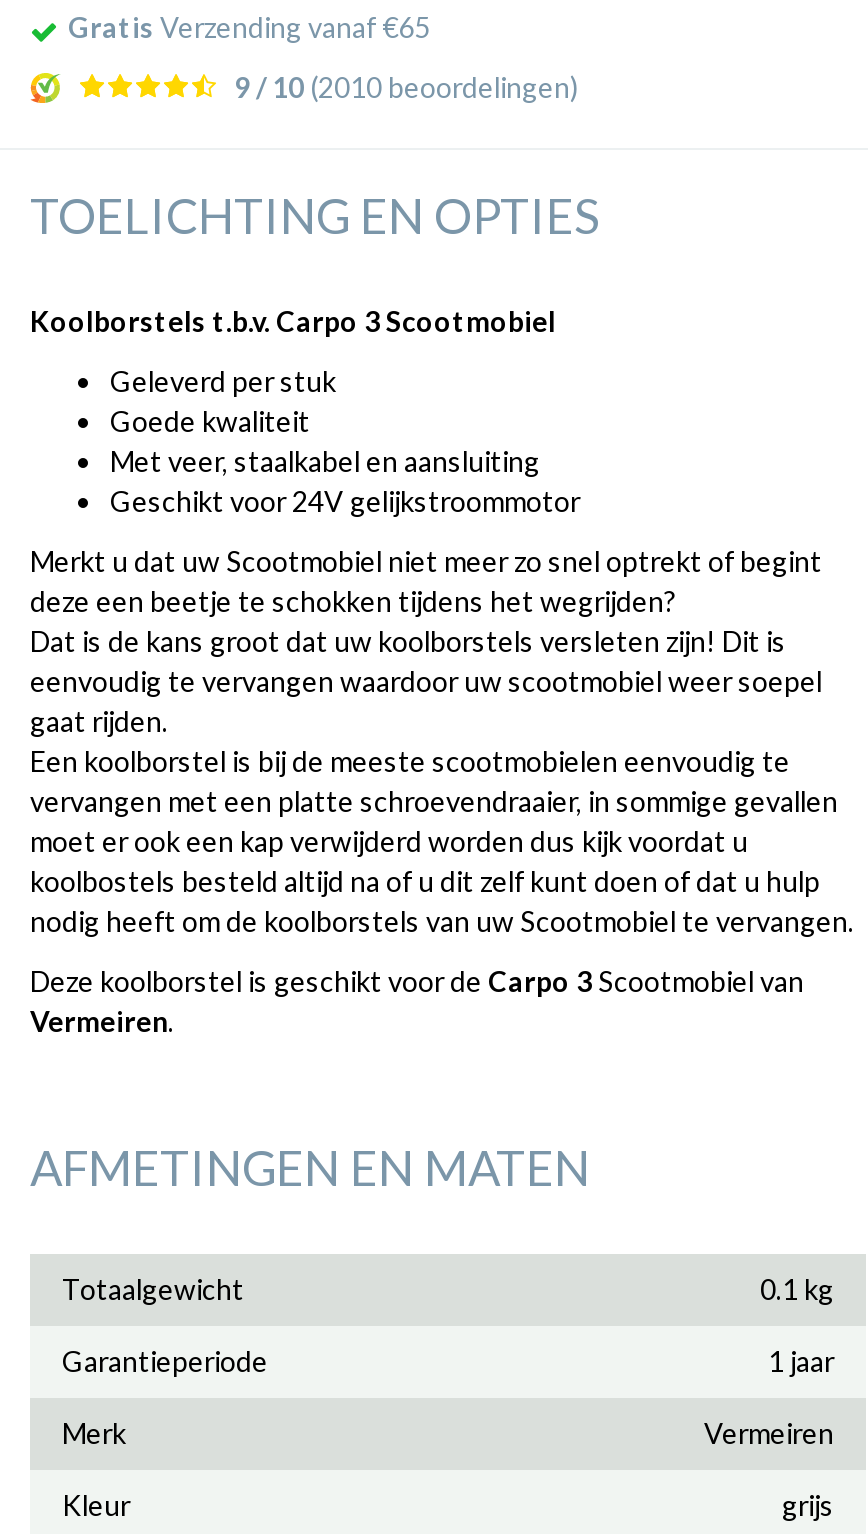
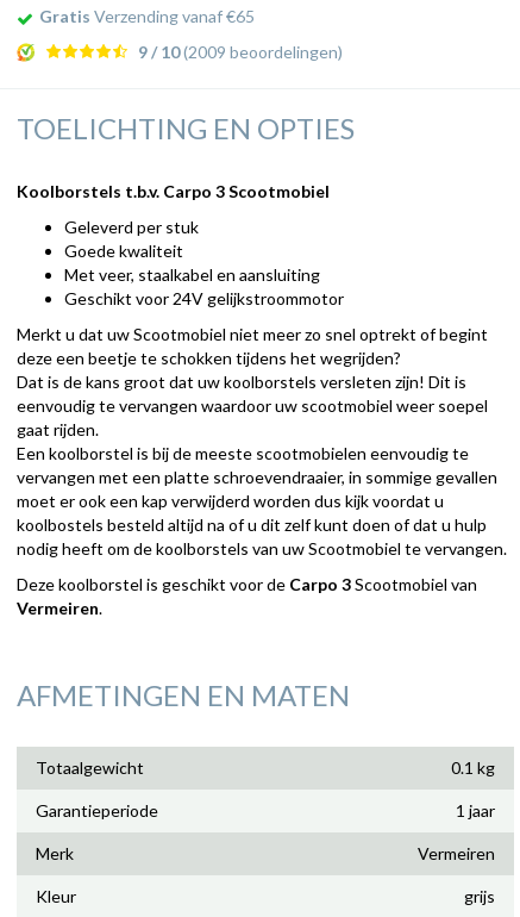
- 9 / 10 (2010 beoordelingen)
+ 9 / 10 (2009 beoordelingen)
